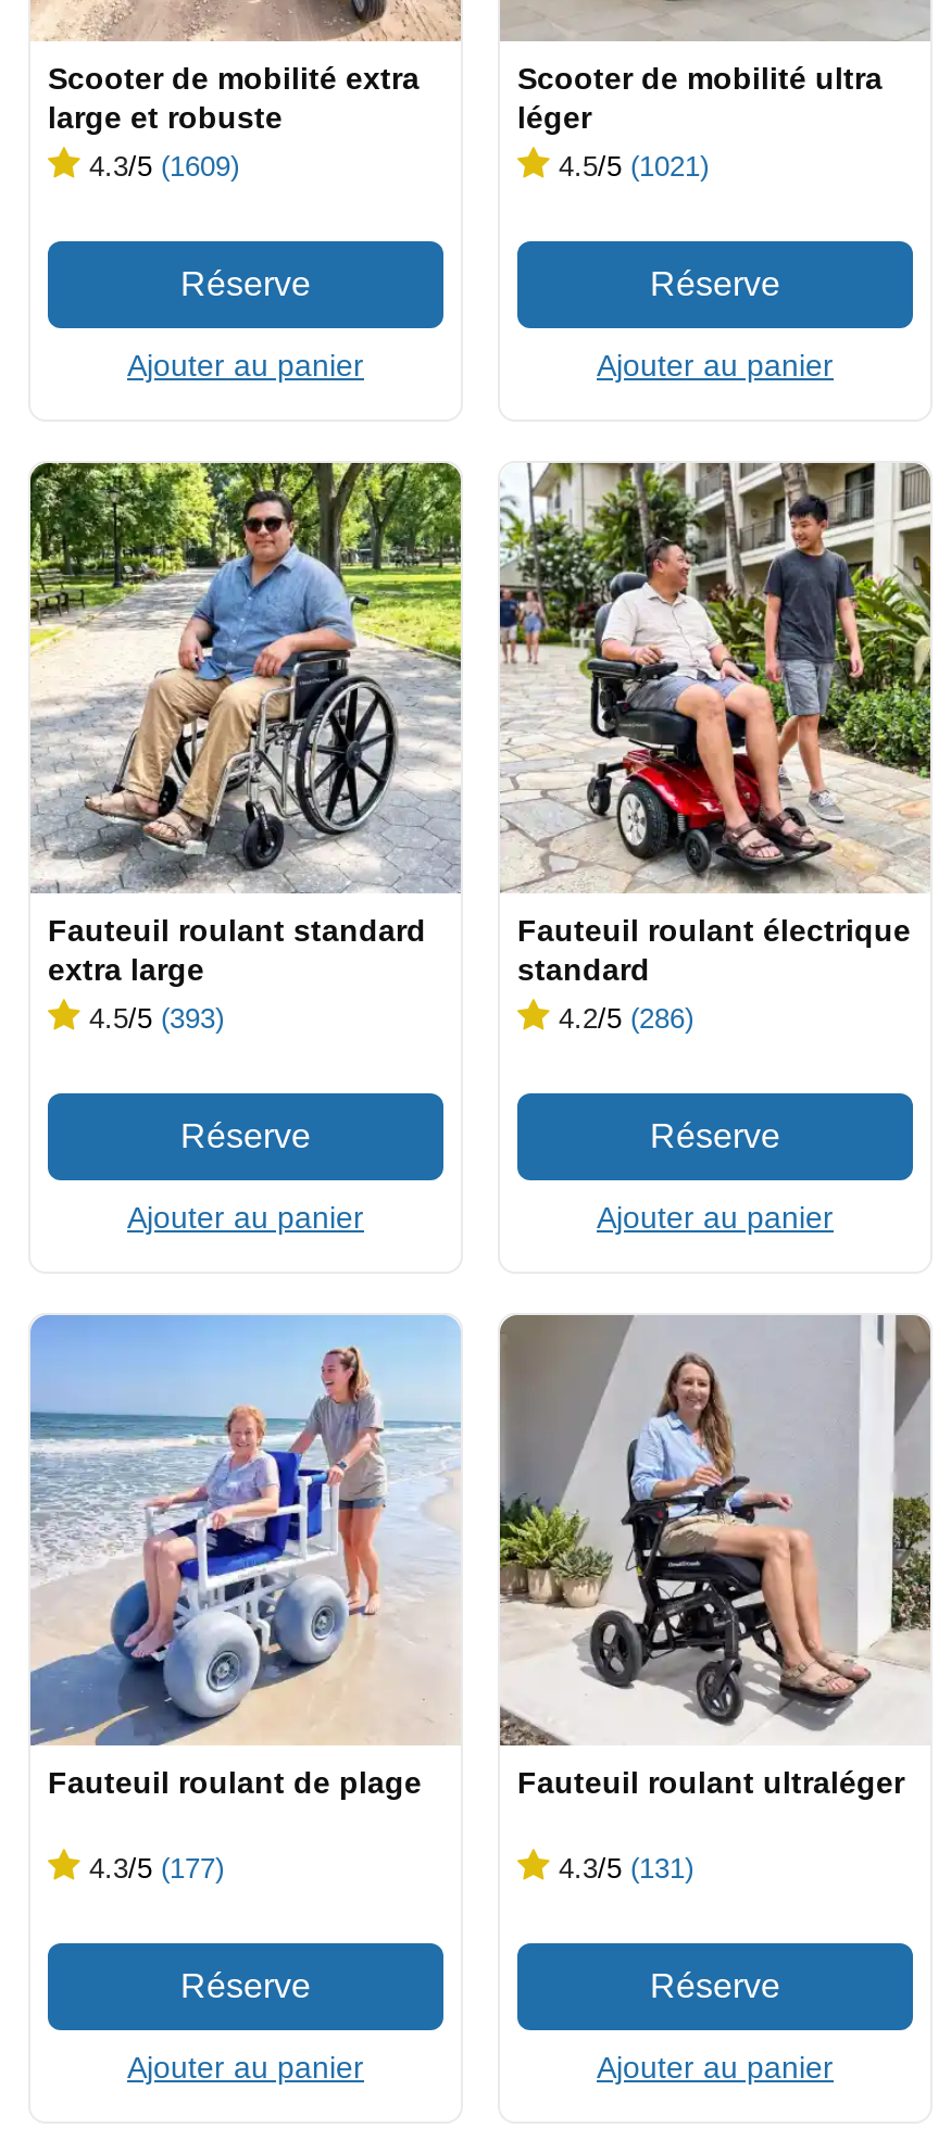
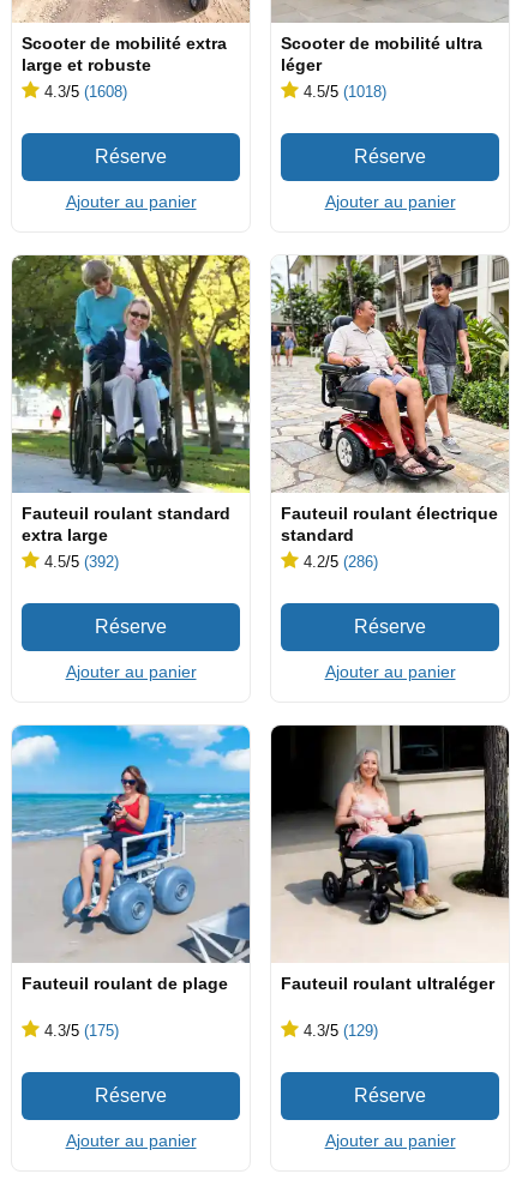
- 4.3/5 (1609)
+ 4.3/5 (1608)

- 4.5/5 (1021)
+ 4.5/5 (1018)

- [image]
+ [image]

- 4.5/5 (393)
+ 4.5/5 (392)

- [image]
+ [image]

- [image]
+ [image]

- 4.3/5 (177)
+ 4.3/5 (175)

- 4.3/5 (131)
+ 4.3/5 (129)
